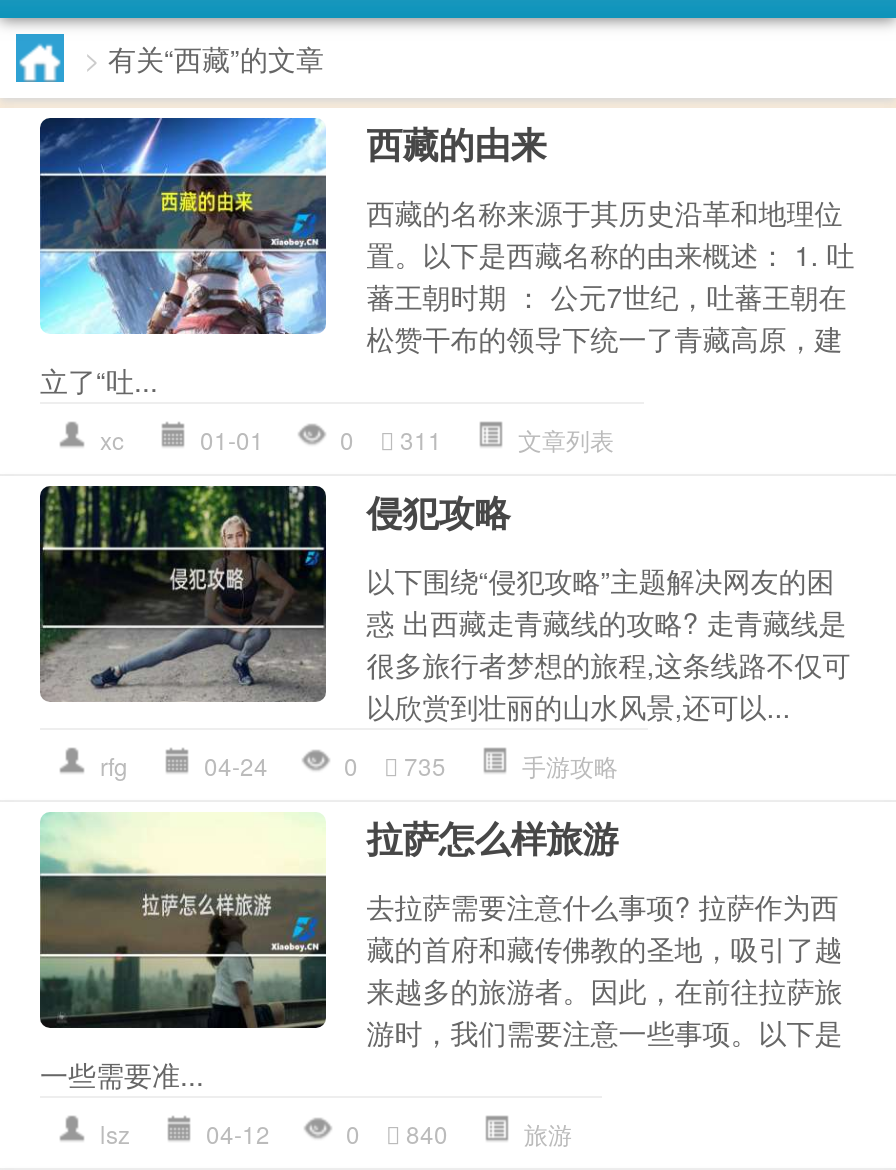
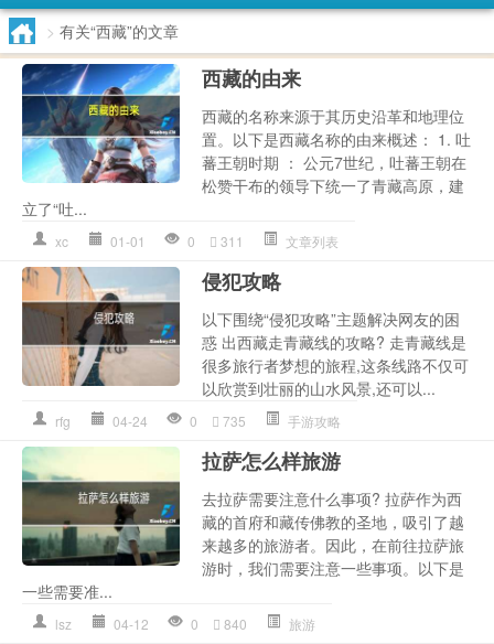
- [image]
+ [image]
